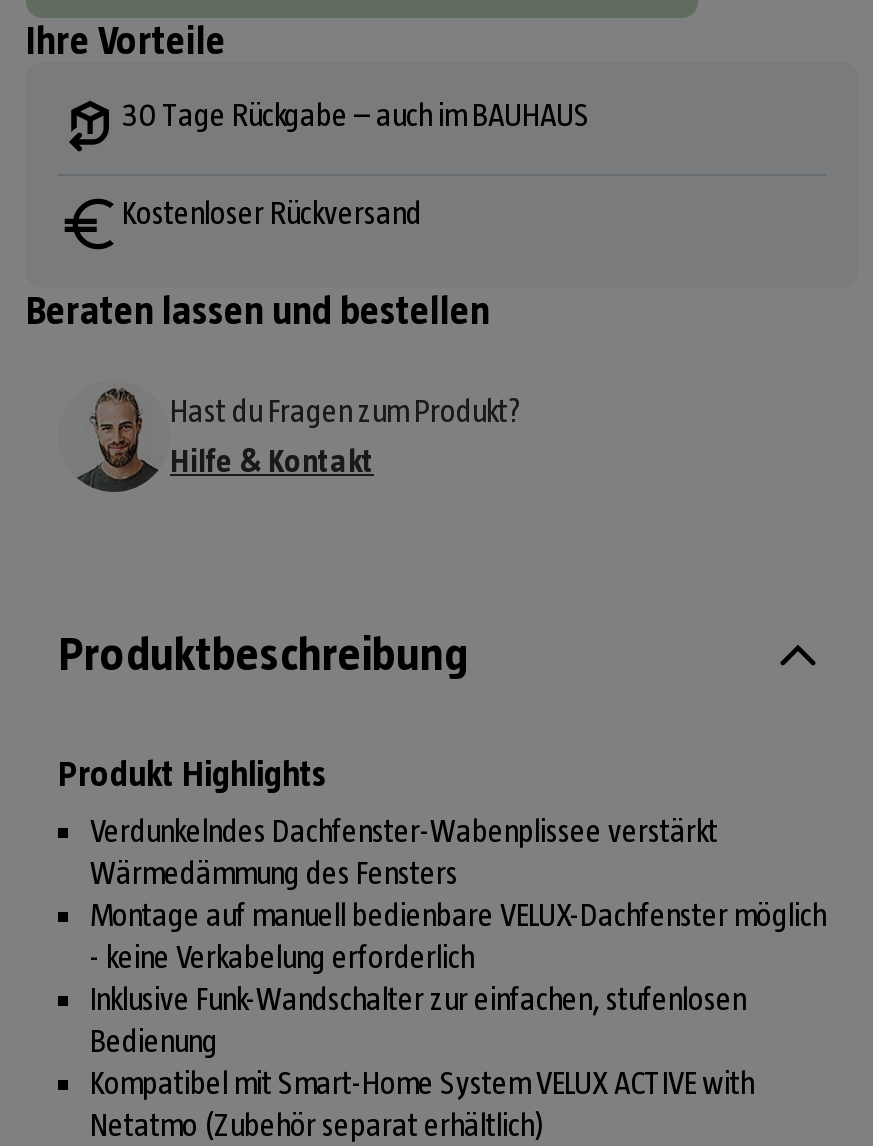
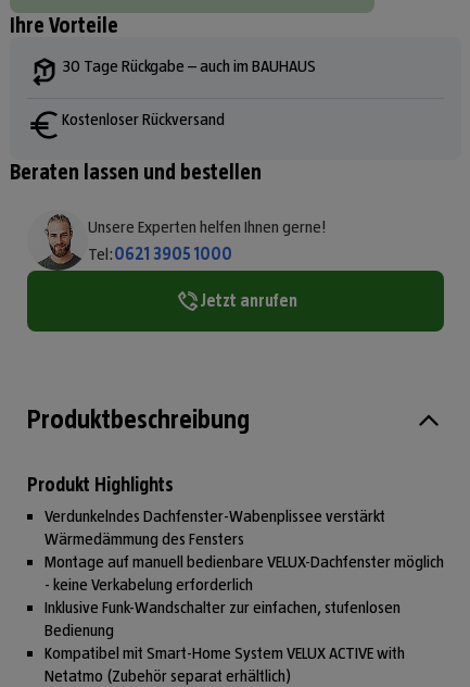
- Hast du Fragen zum Produkt?
- Hilfe & Kontakt
+ Unsere Experten helfen Ihnen gerne!
+ Tel: 0621 3905 1000
+ Jetzt anrufen
